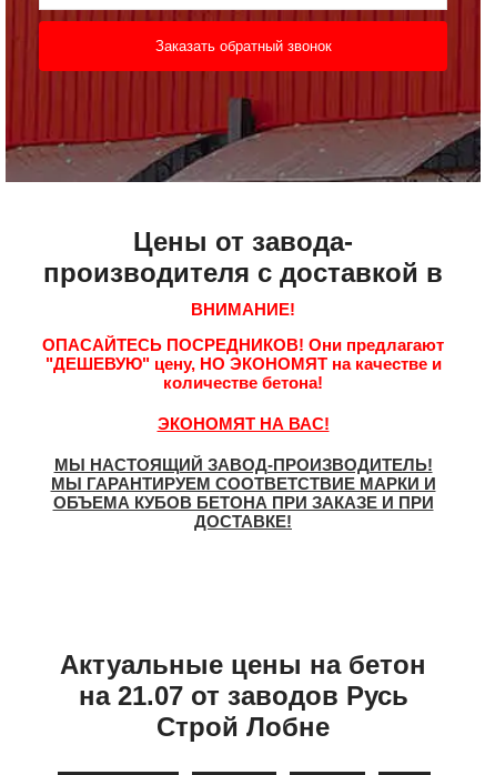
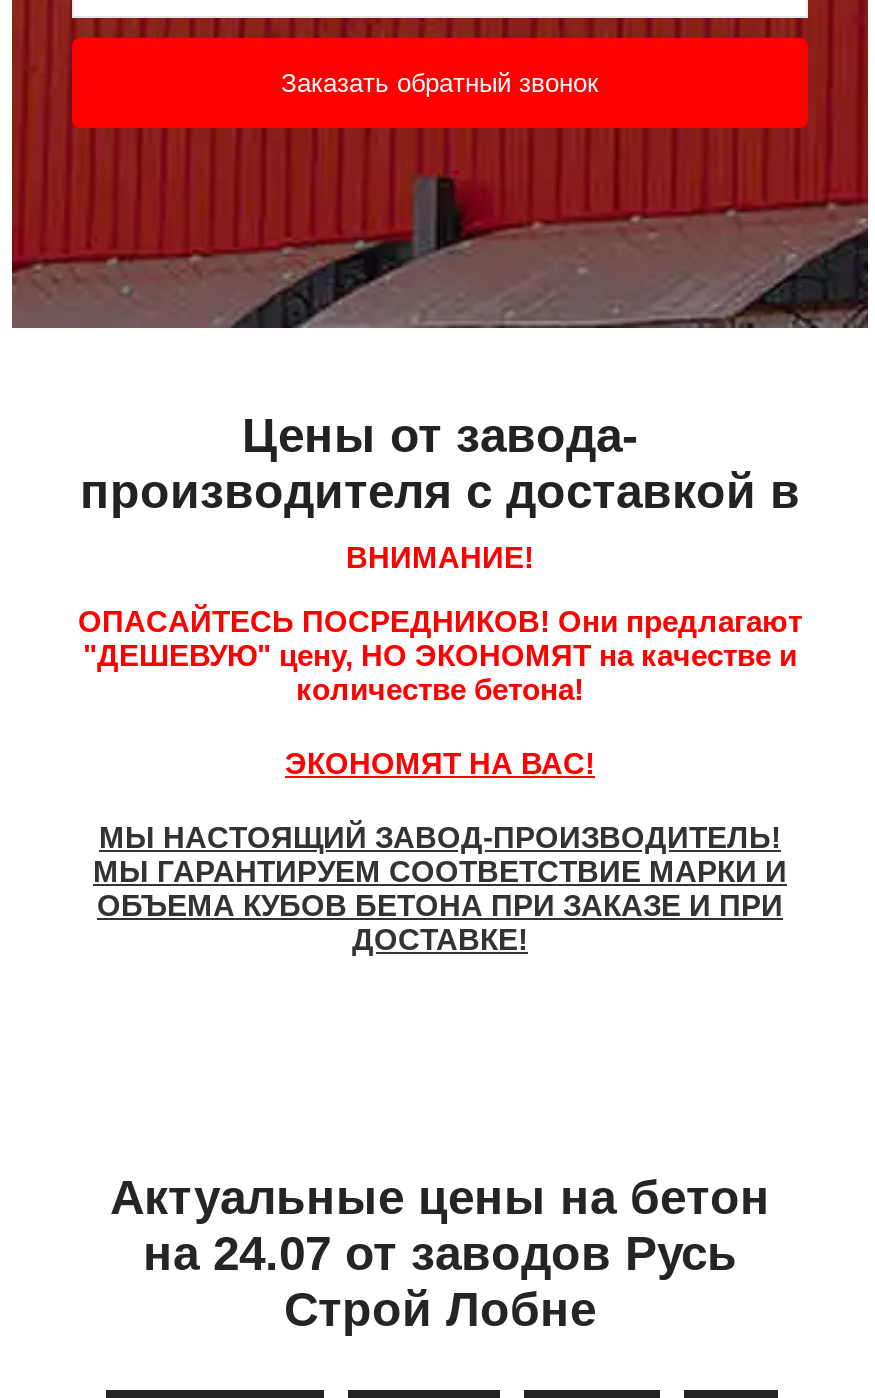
- на 21.07 от заводов Русь
+ на 24.07 от заводов Русь
